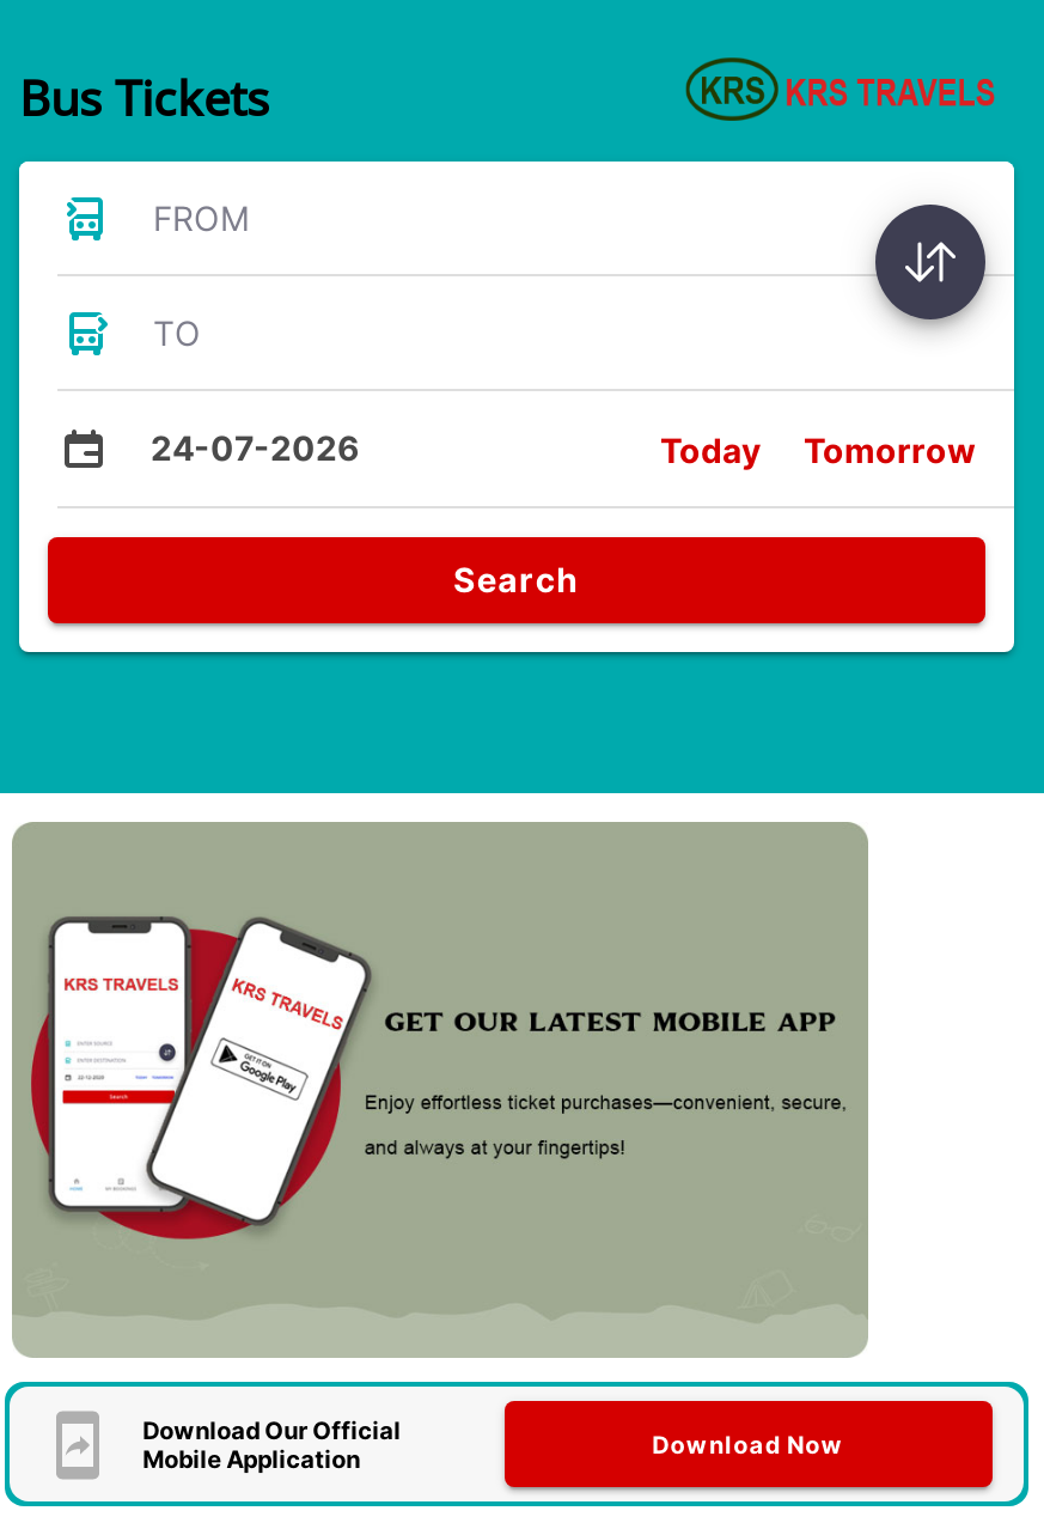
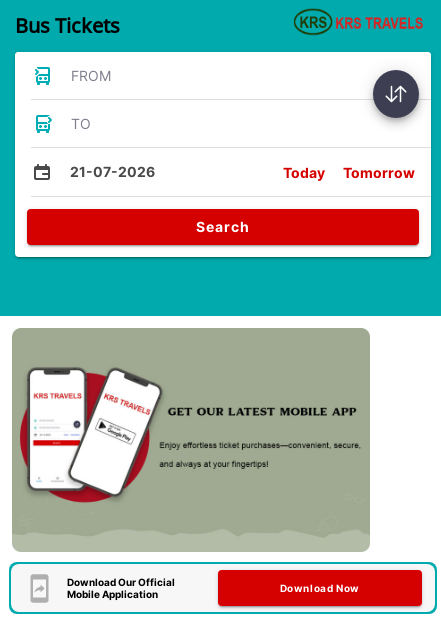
- 24-07-2026
+ 21-07-2026
